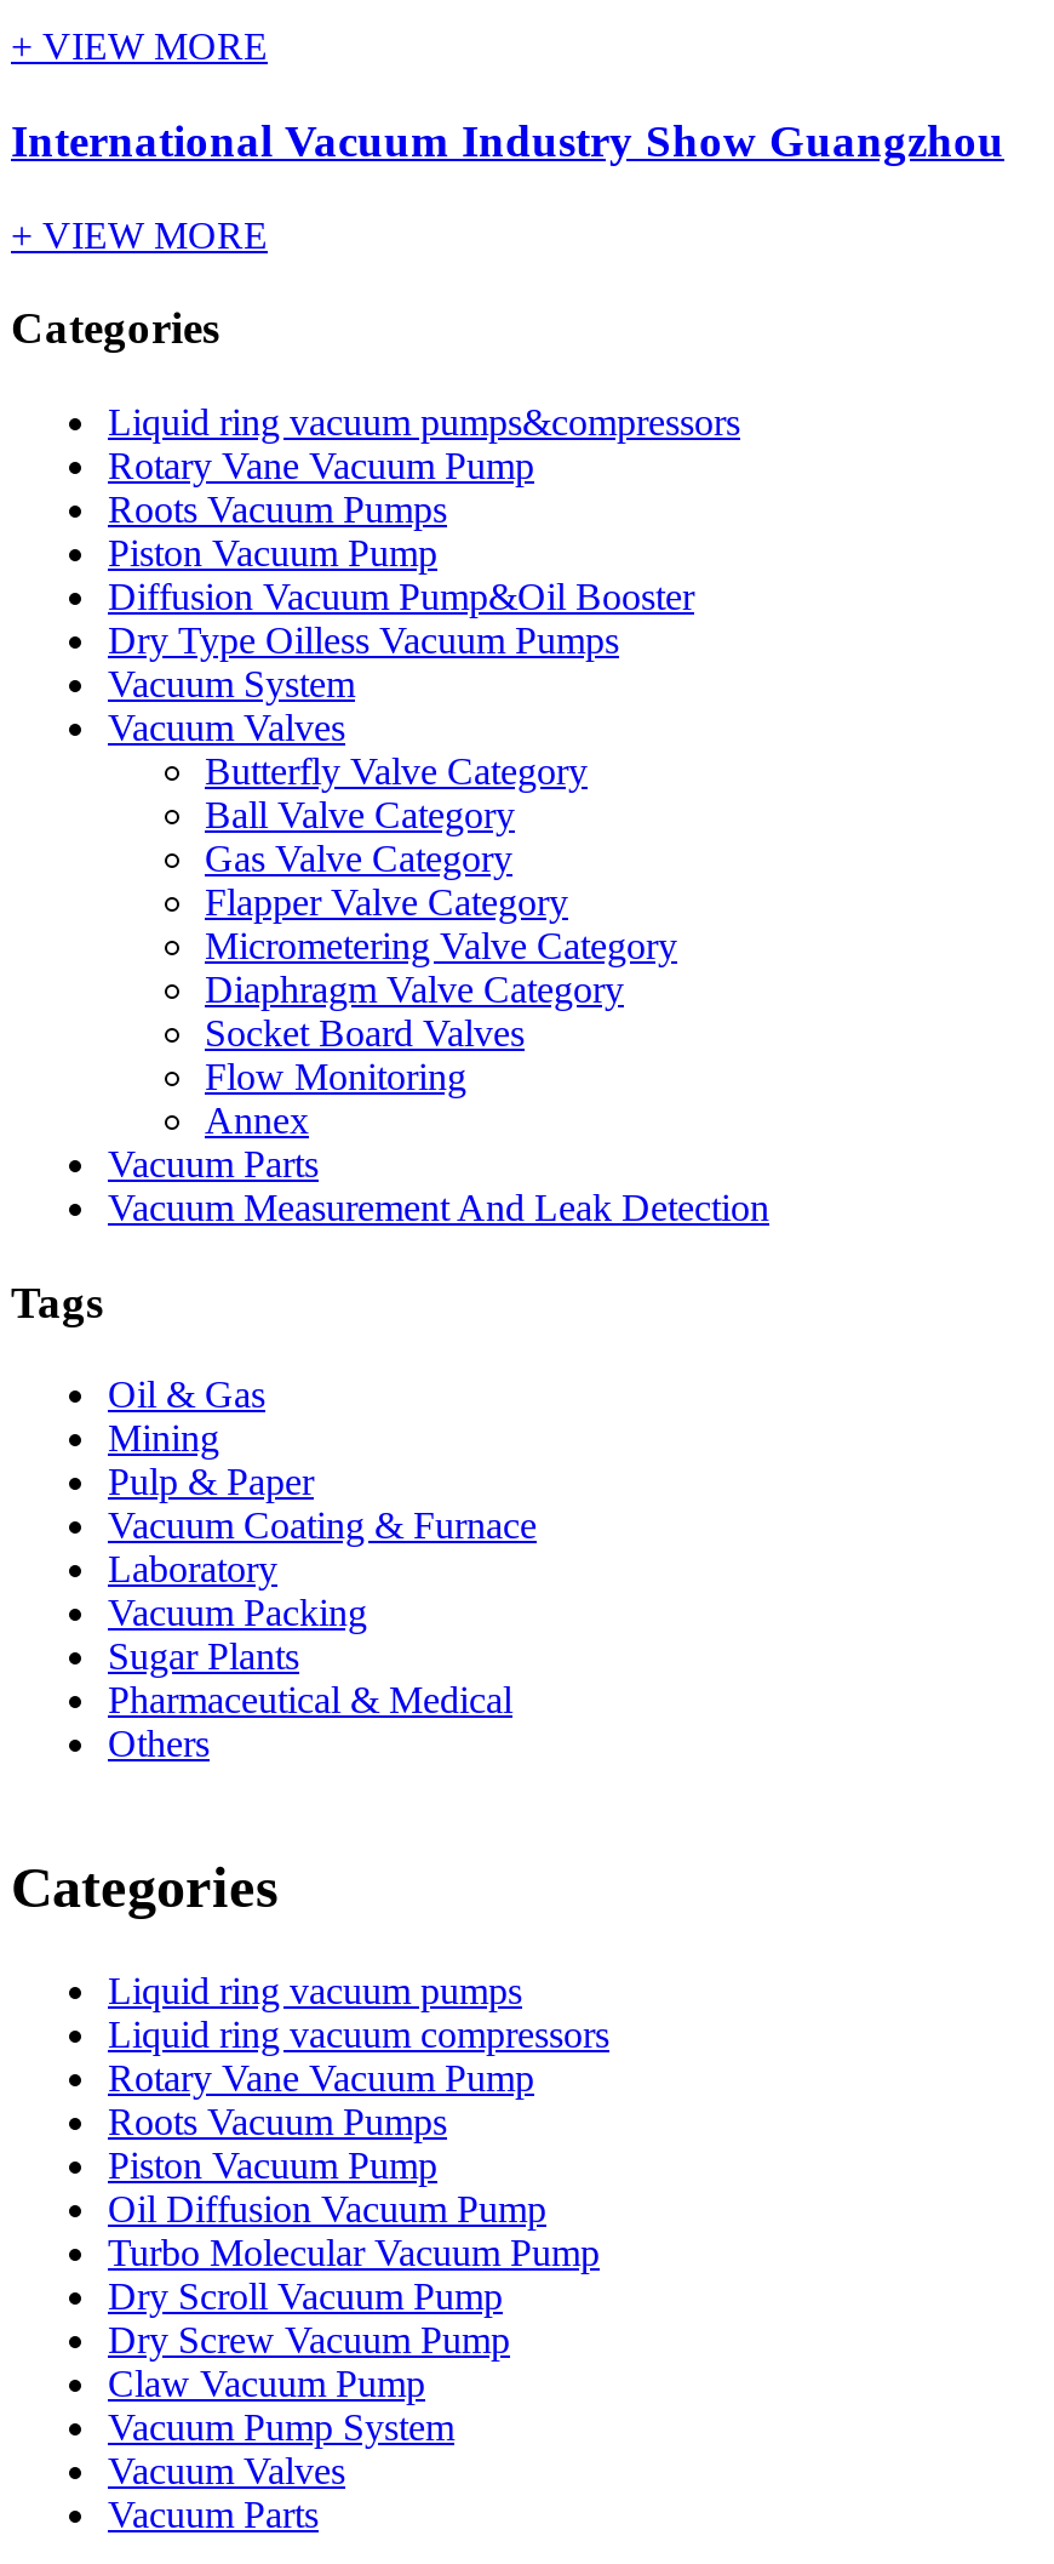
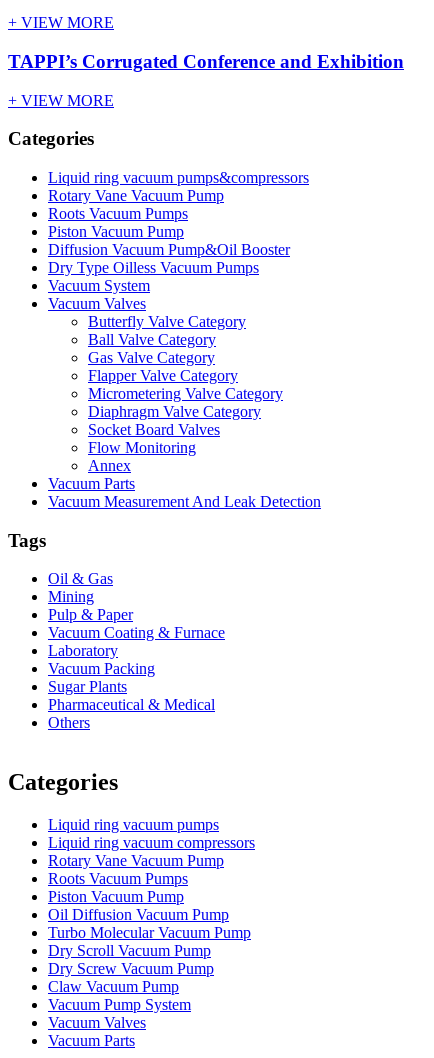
- International Vacuum Industry Show Guangzhou
+ TAPPI’s Corrugated Conference and Exhibition
